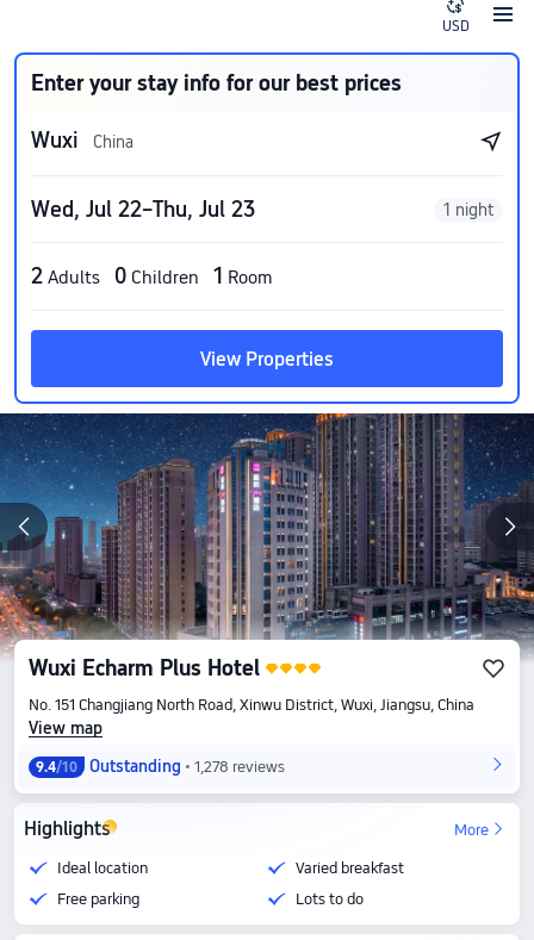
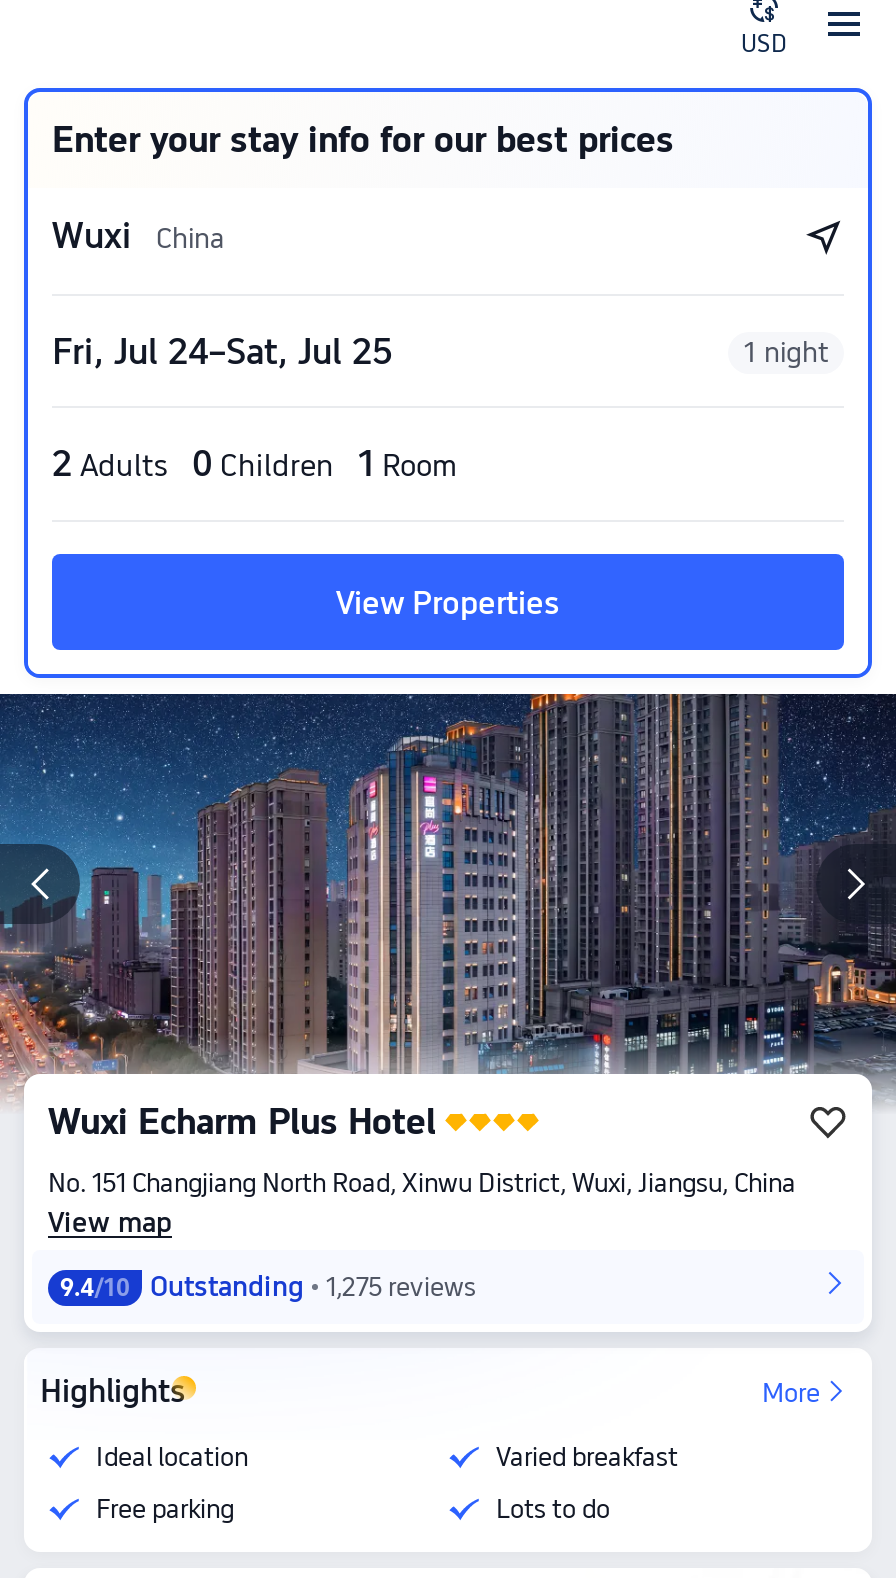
- Wed, Jul 22–Thu, Jul 23
+ Fri, Jul 24–Sat, Jul 25

- 9.4/10 Outstanding 1,278 reviews
+ 9.4/10 Outstanding 1,275 reviews
